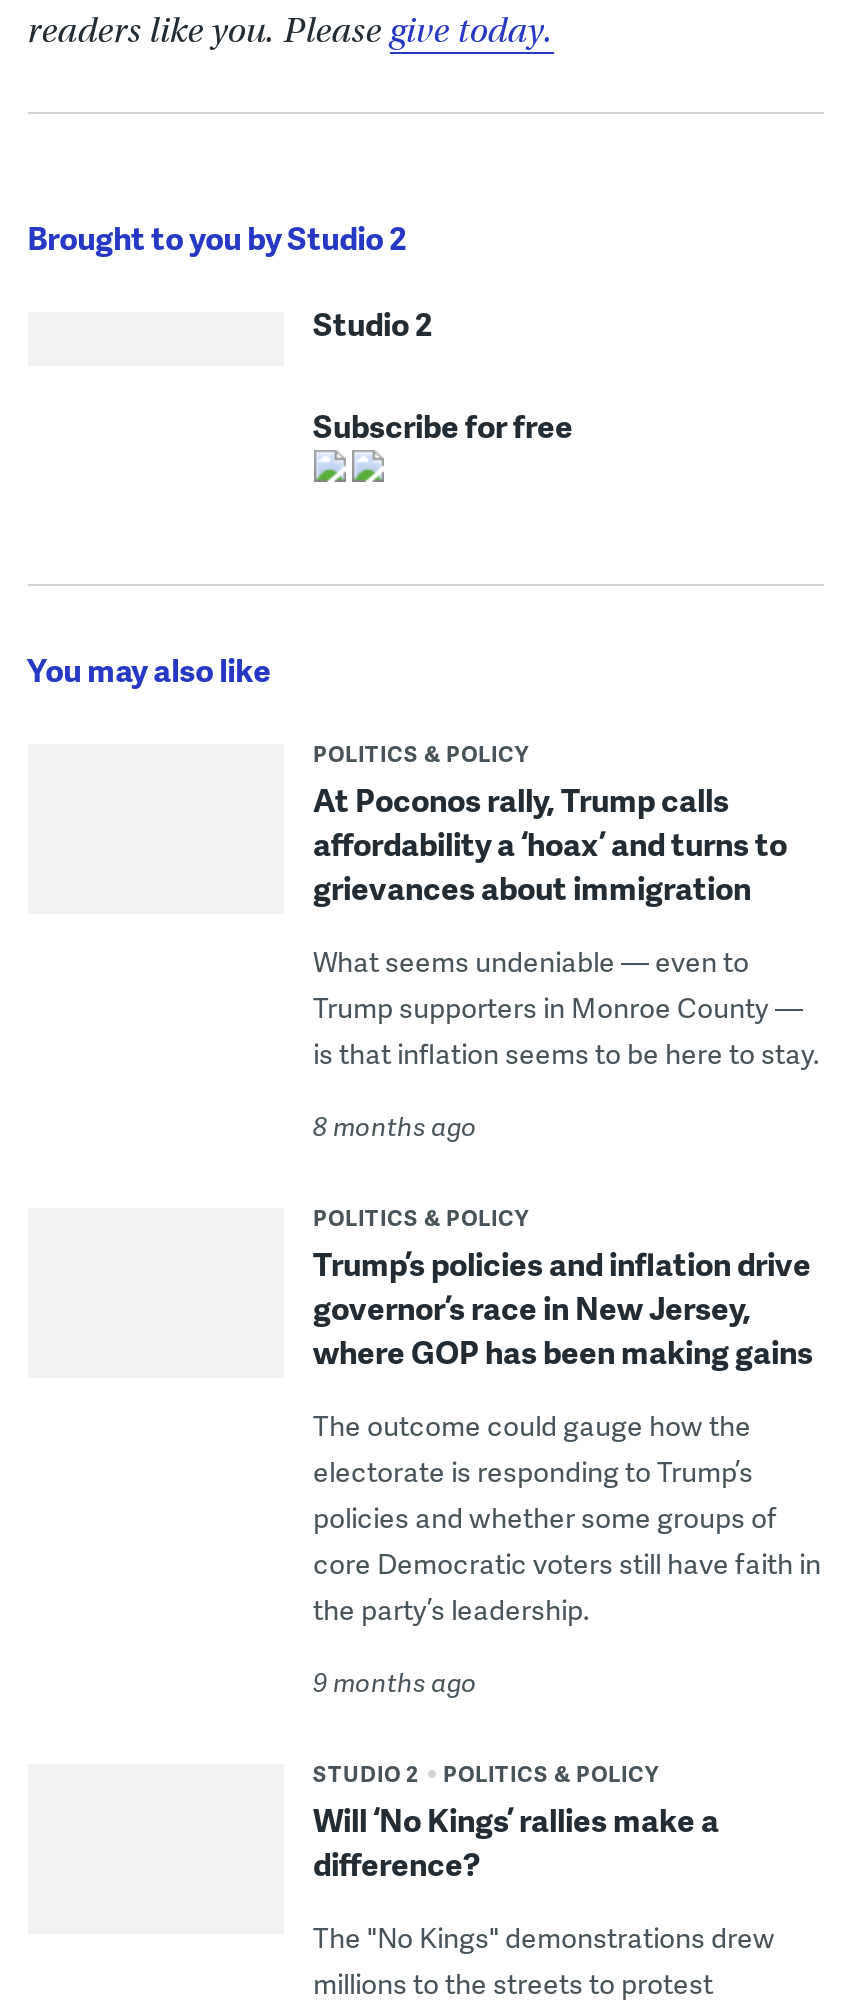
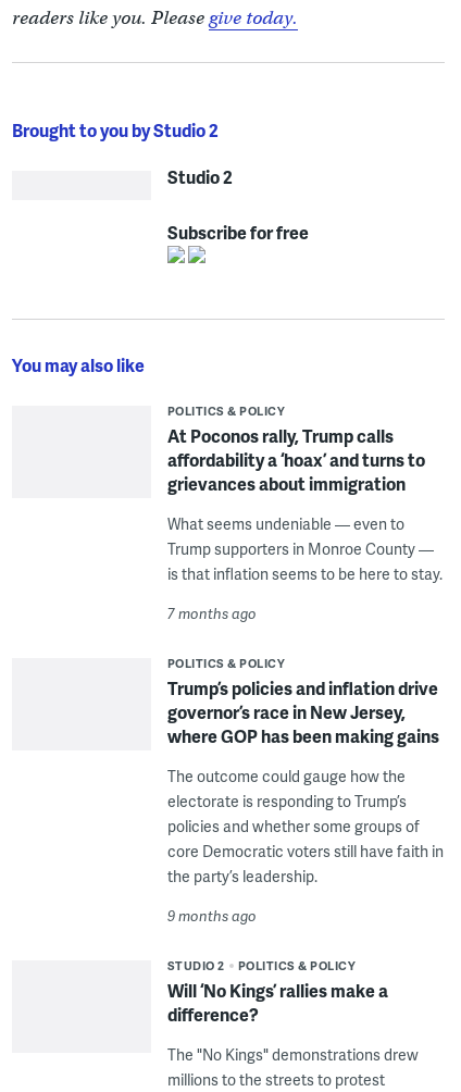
- 8 months ago
+ 7 months ago
